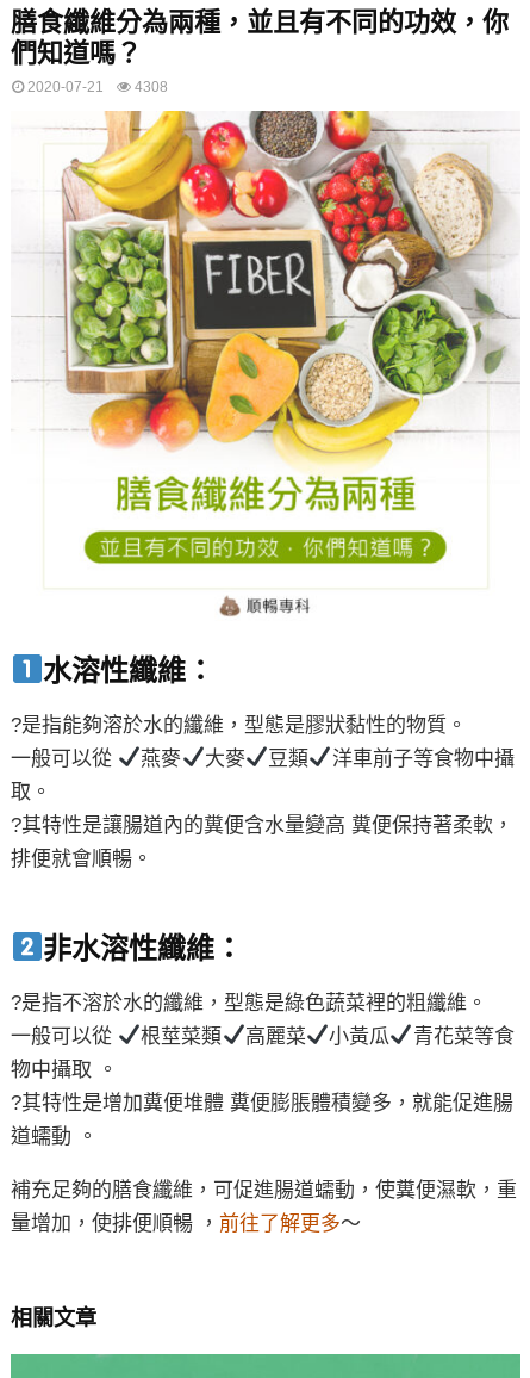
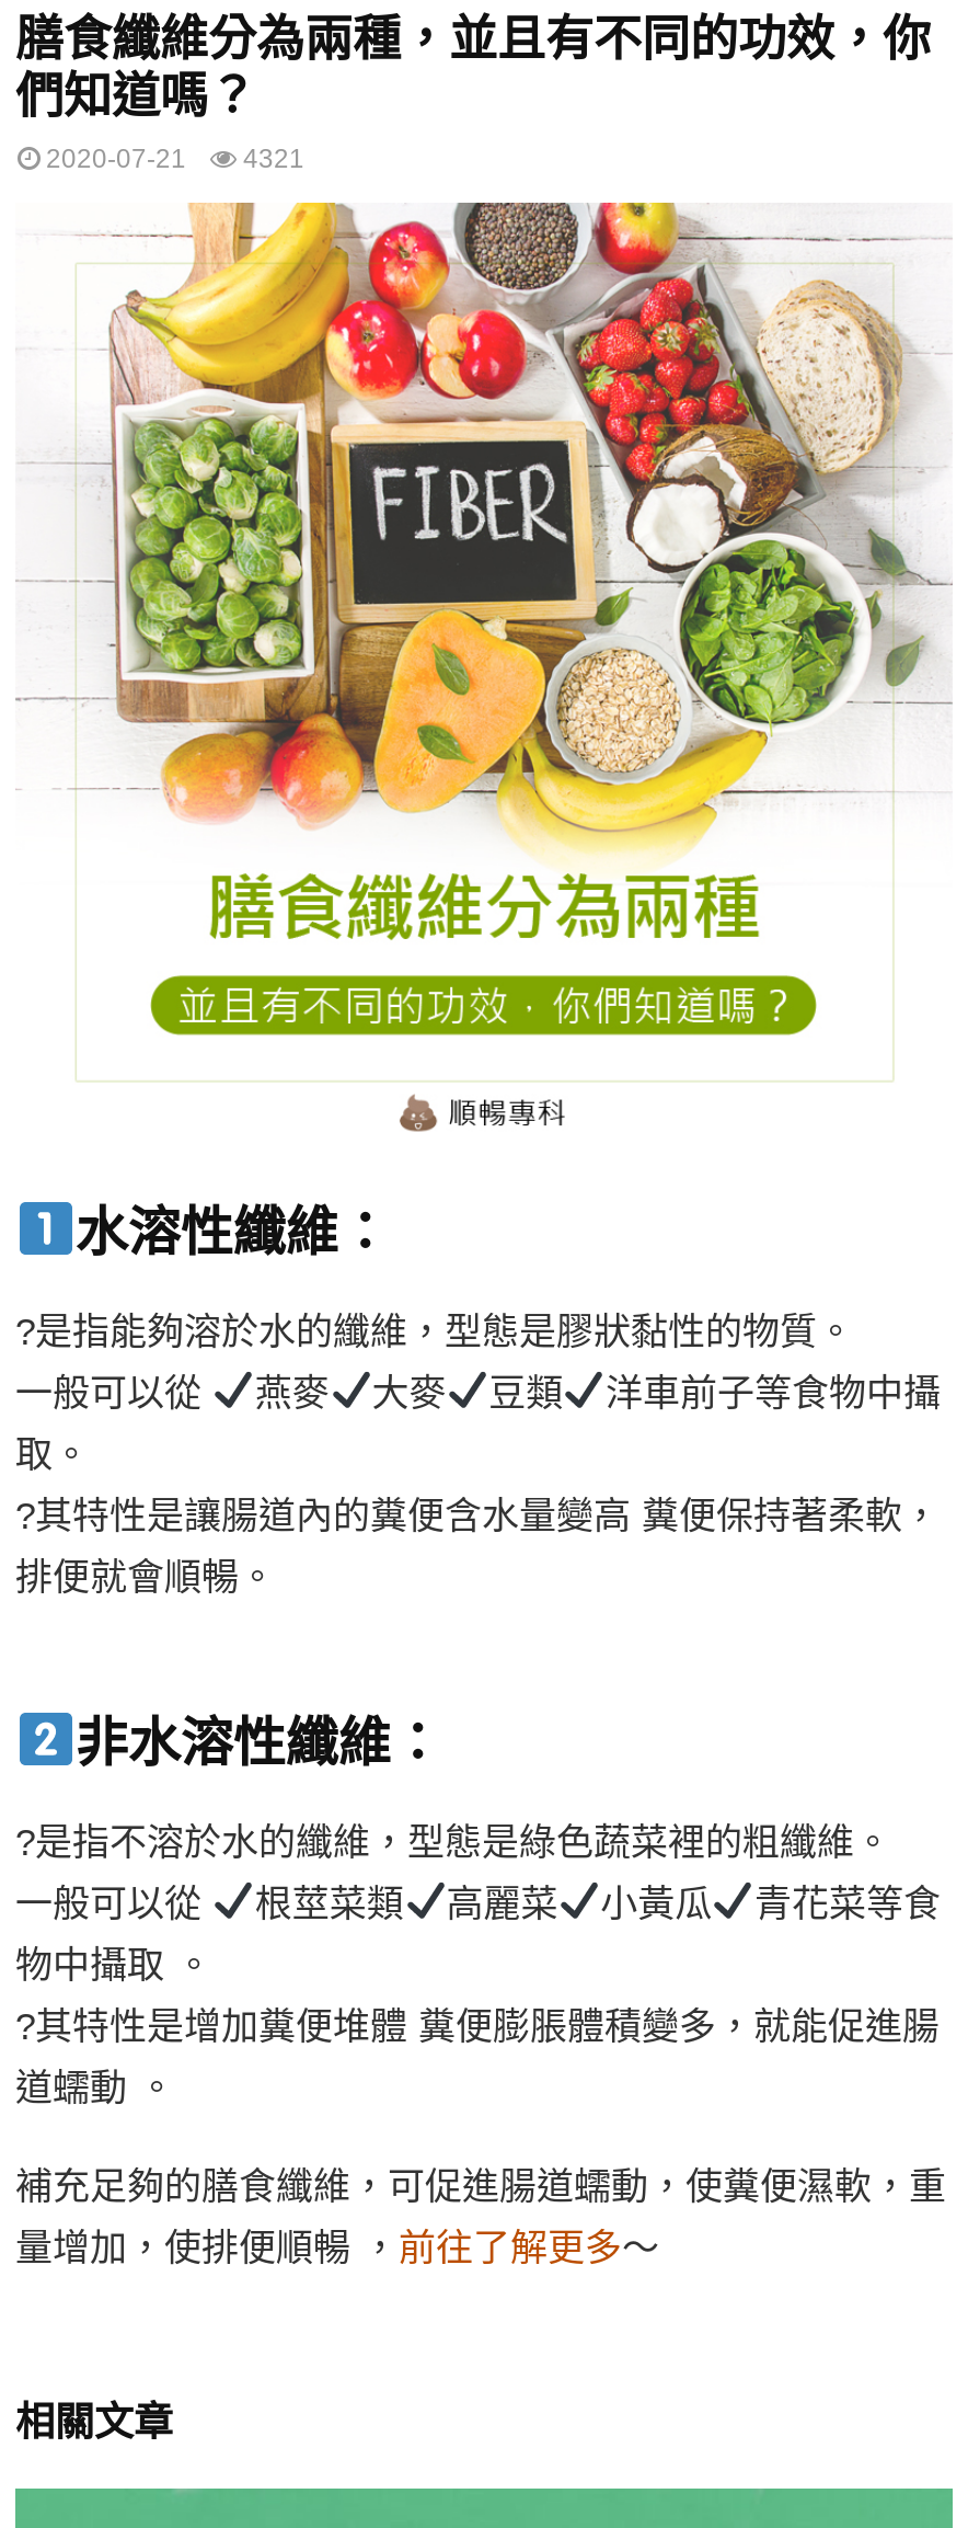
- 2020-07-21 4308
+ 2020-07-21 4321
